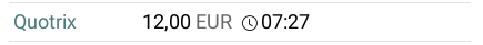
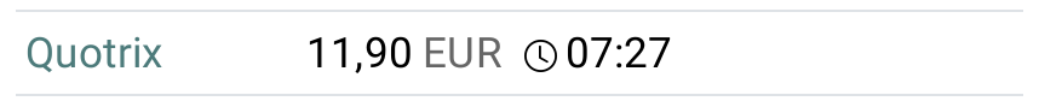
- 12,00 EUR 07:27
+ 11,90 EUR 07:27
